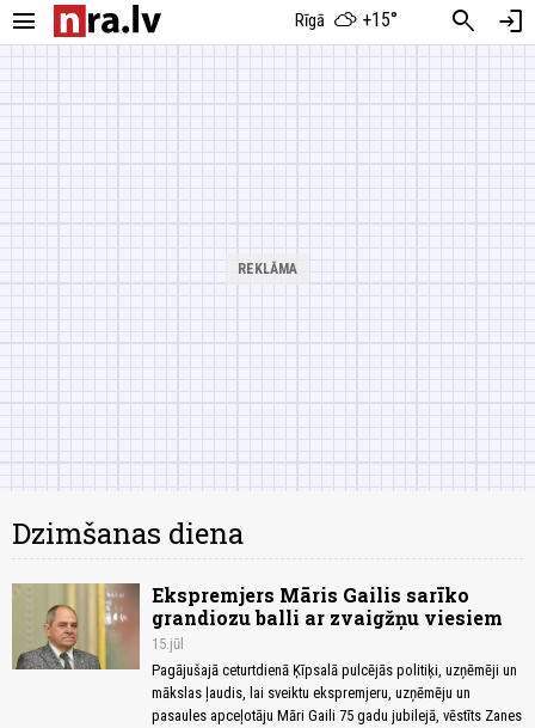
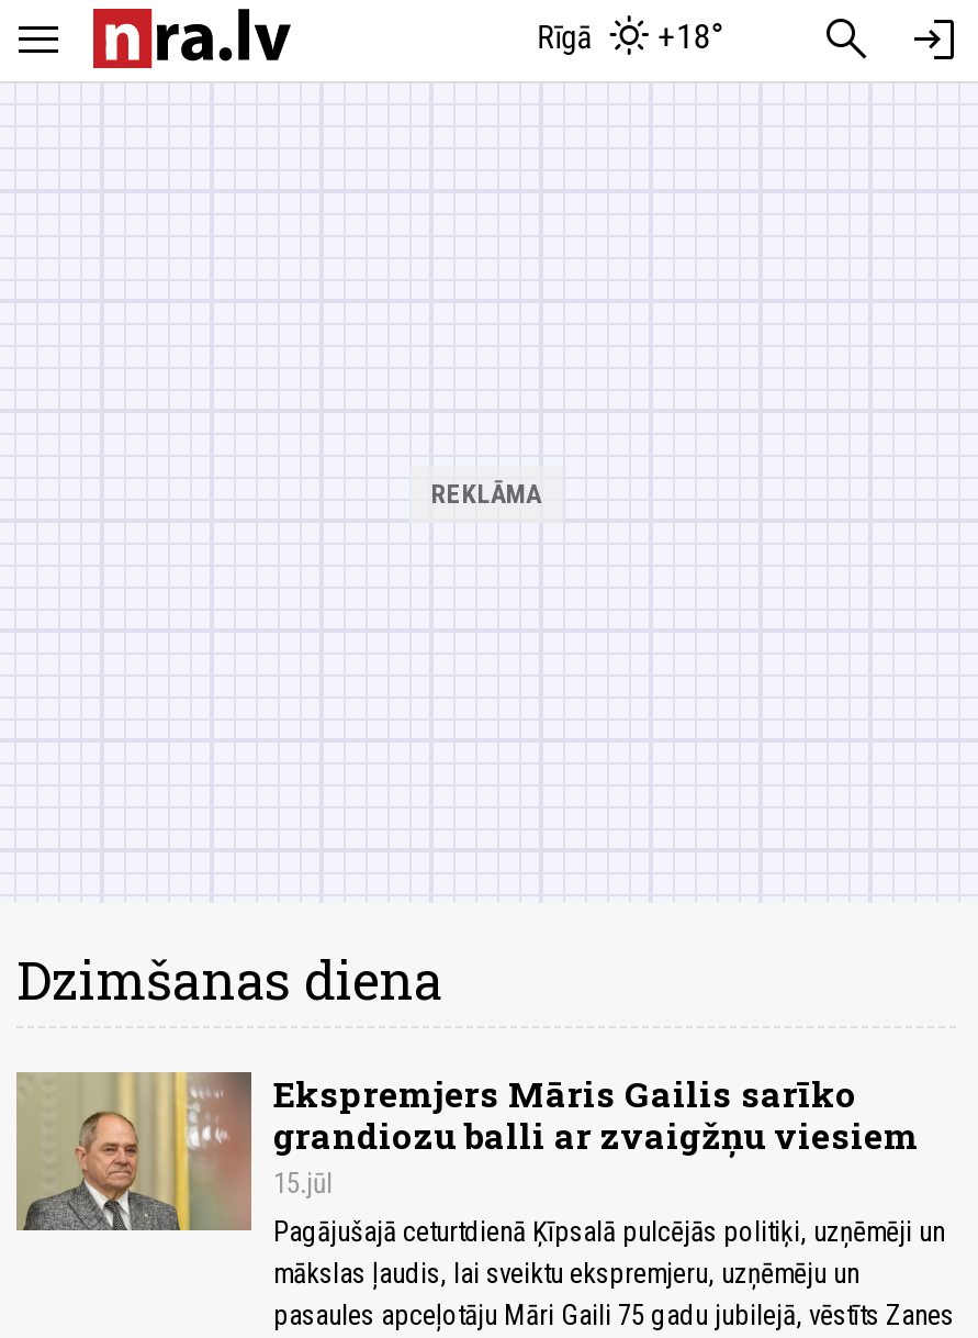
- Rīgā +15°
+ Rīgā +18°
